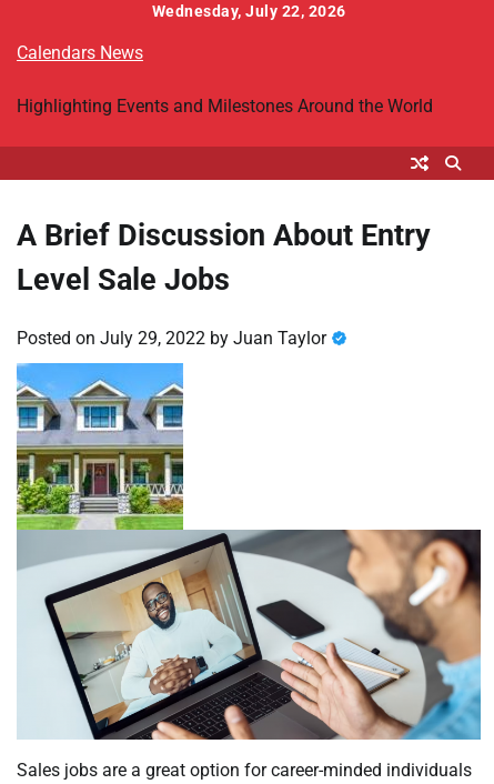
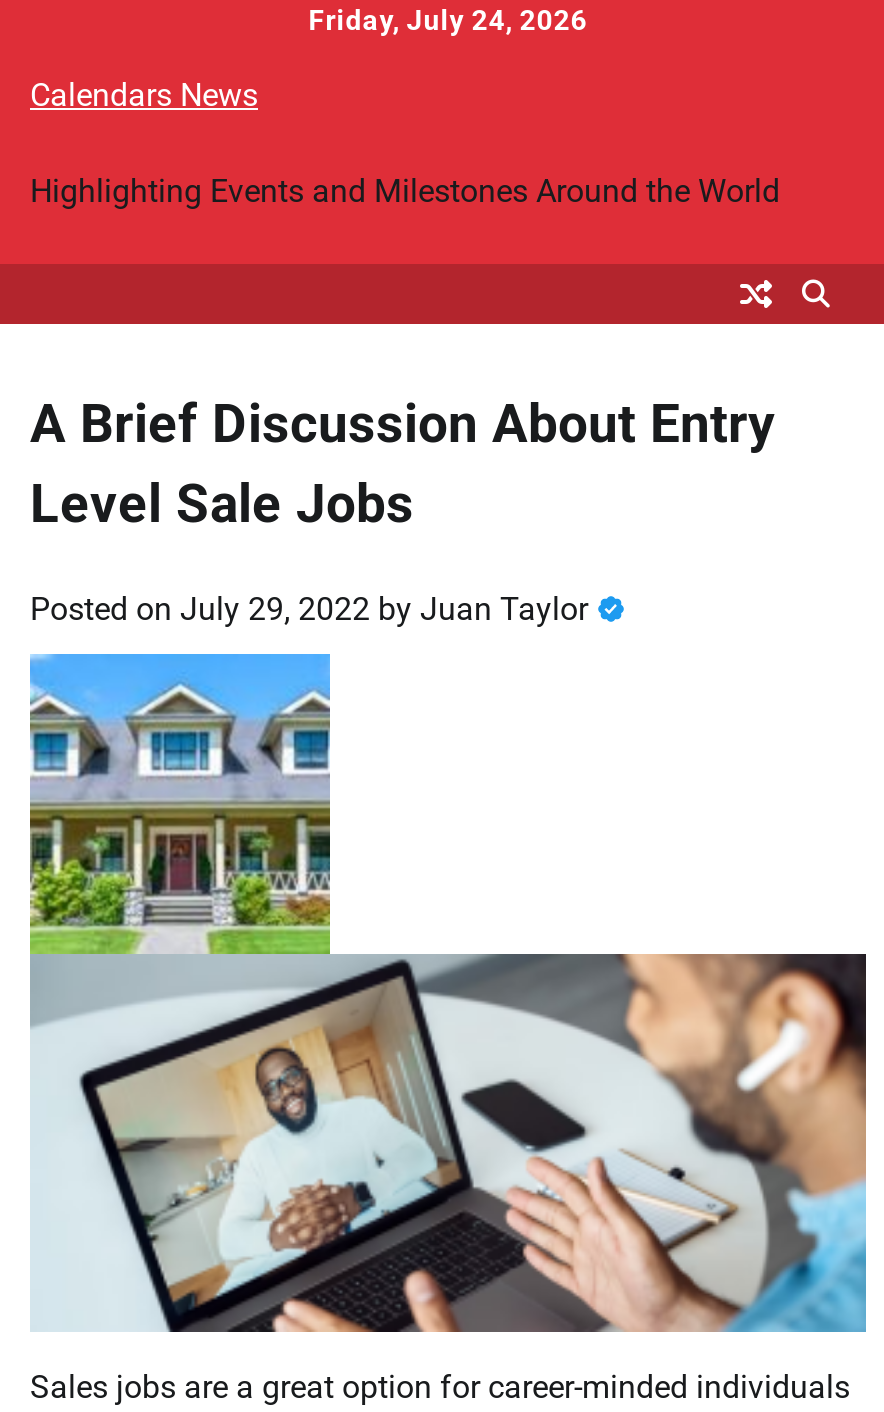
- Wednesday, July 22, 2026
+ Friday, July 24, 2026
